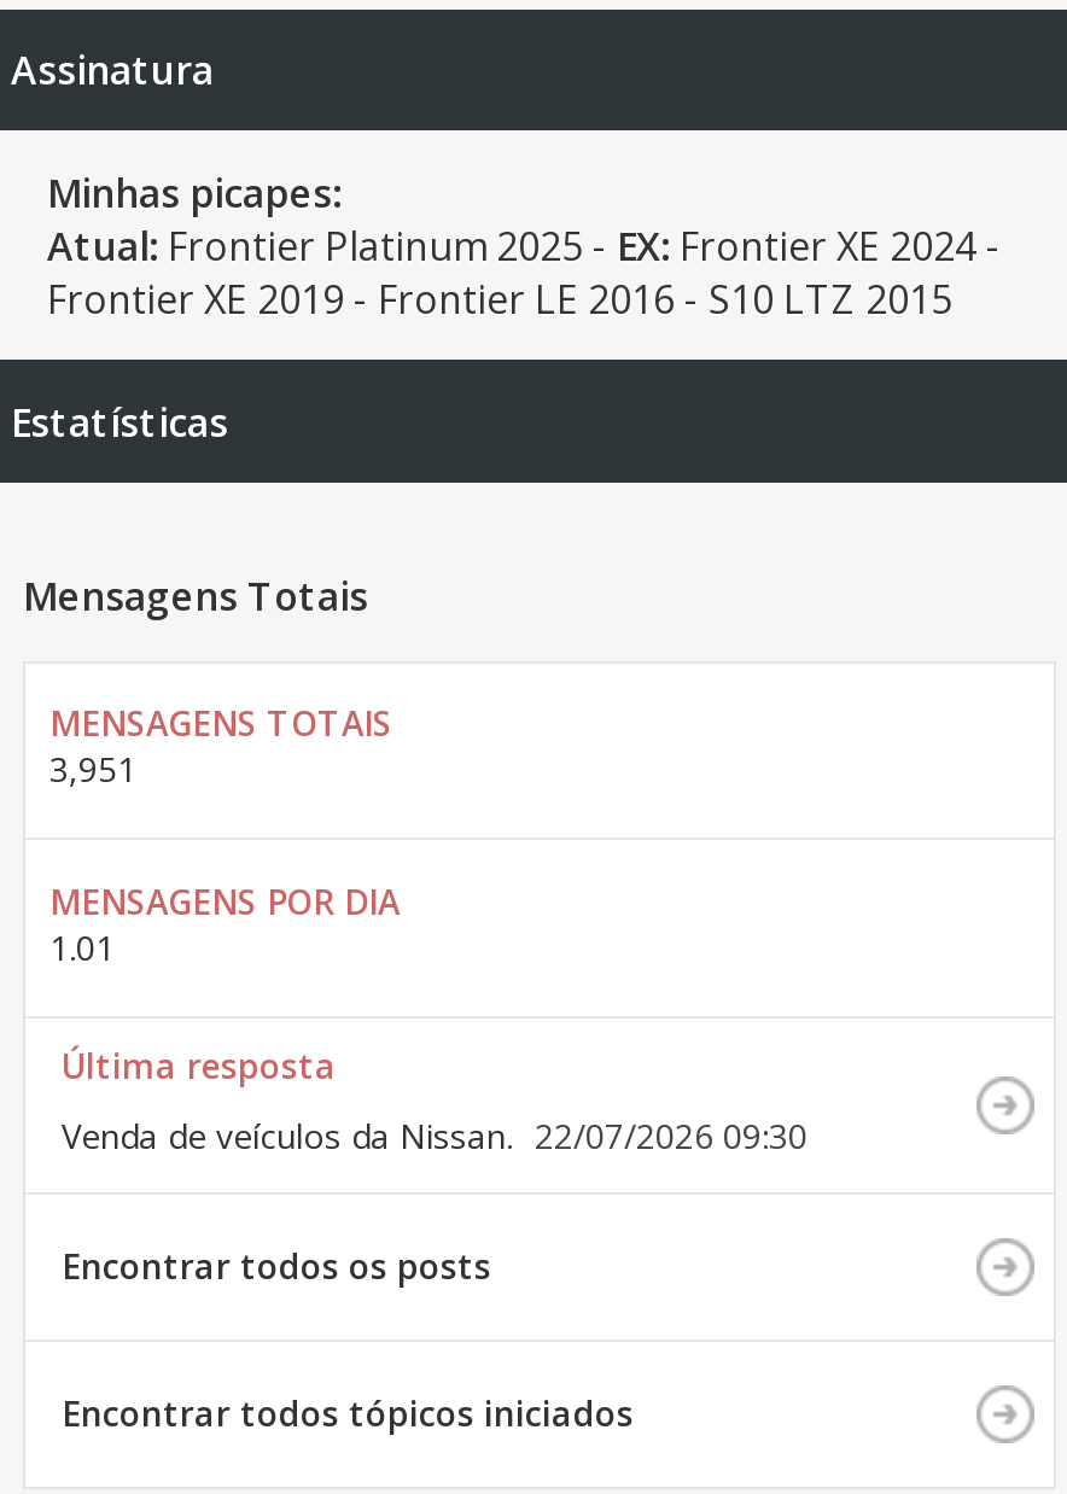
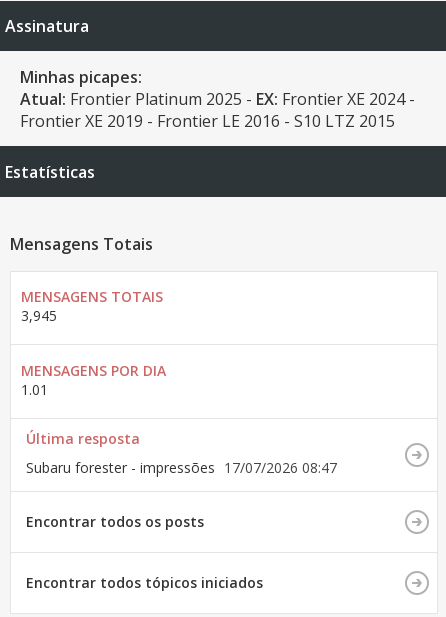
- 3,951
+ 3,945

- Venda de veículos da Nissan. 22/07/2026 09:30
+ Subaru forester - impressões 17/07/2026 08:47
